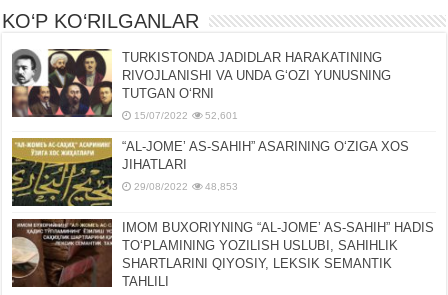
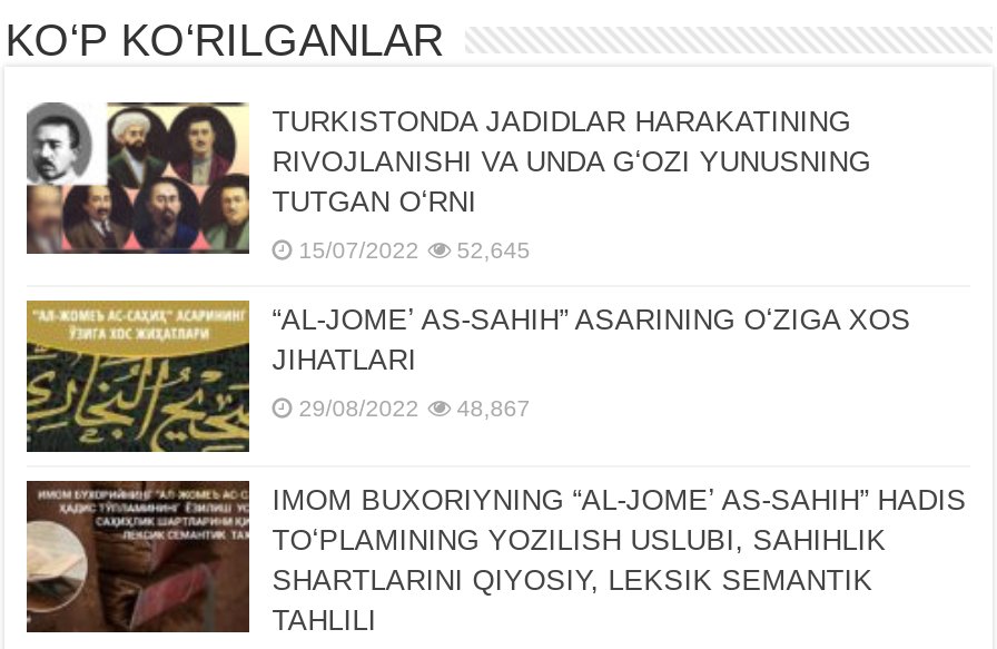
- 15/07/2022 52,601
+ 15/07/2022 52,645

- 29/08/2022 48,853
+ 29/08/2022 48,867
